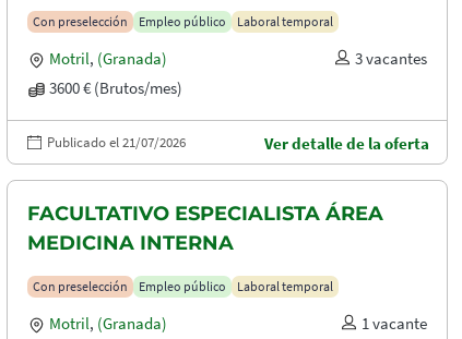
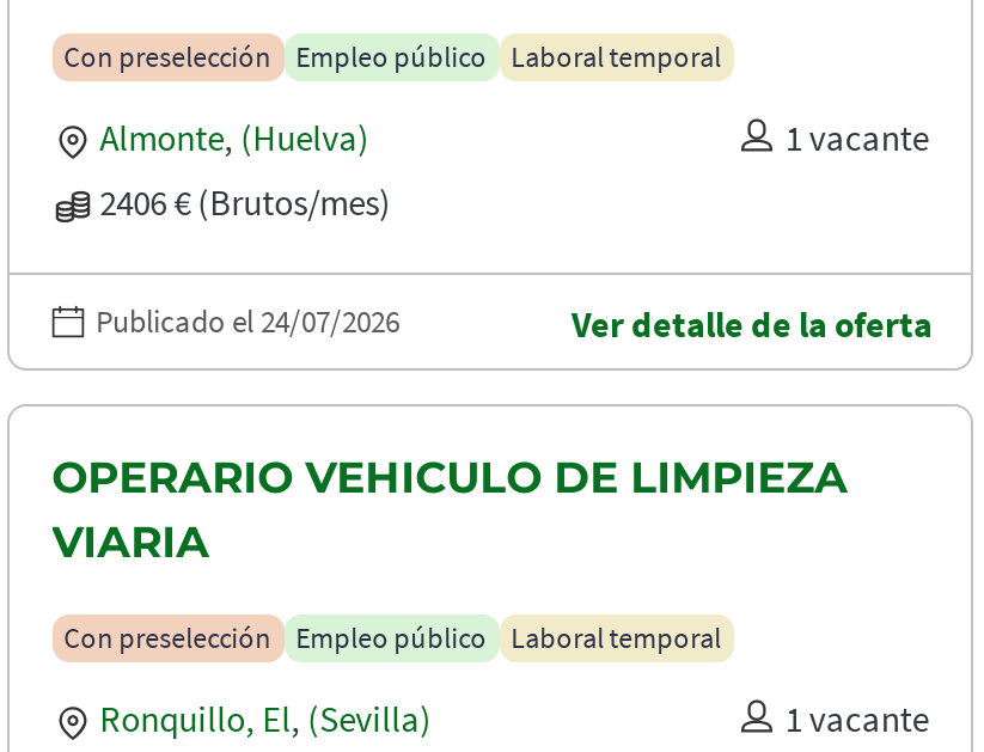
- Motril, (Granada)
- 3 vacantes
- 3600 € (Brutos/mes)
+ Almonte, (Huelva)
+ 1 vacante
+ 2406 € (Brutos/mes)

- Publicado el 21/07/2026
+ Publicado el 24/07/2026

- FACULTATIVO ESPECIALISTA ÁREA
- MEDICINA INTERNA
+ OPERARIO VEHICULO DE LIMPIEZA
+ VIARIA

- Motril, (Granada)
+ Ronquillo, El, (Sevilla)
